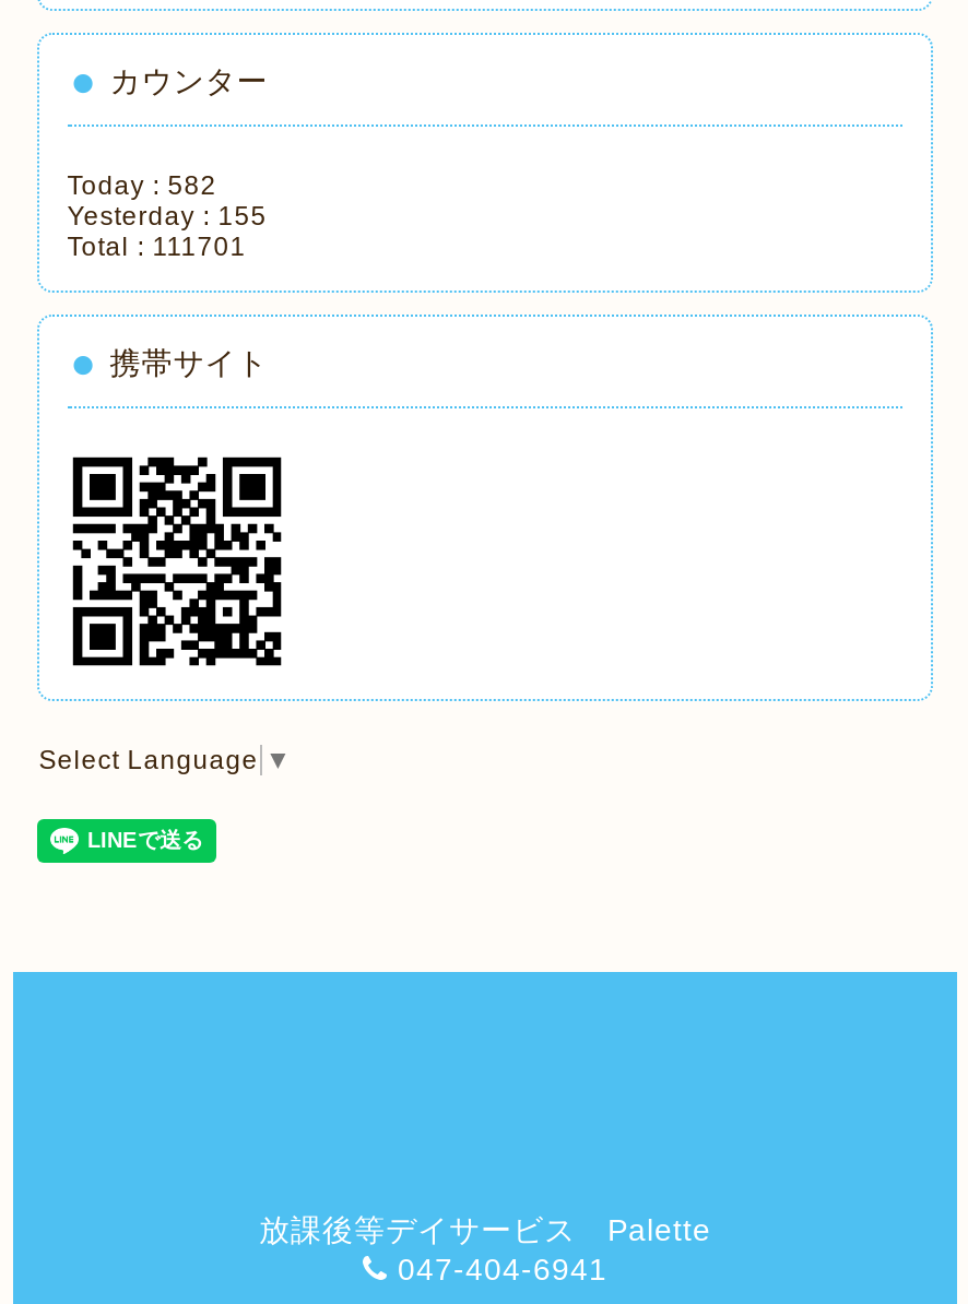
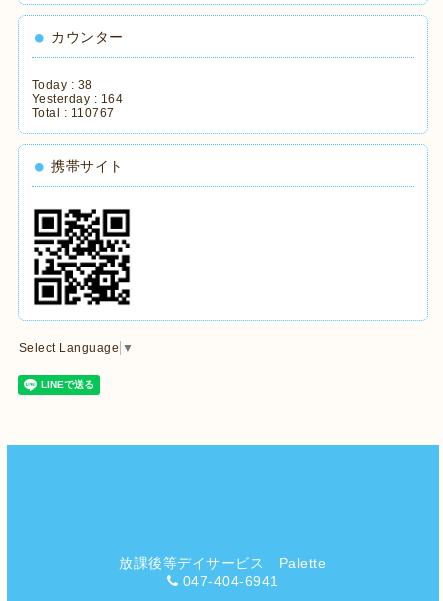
- Today : 582
+ Today : 38

- Yesterday : 155
+ Yesterday : 164

- Total : 111701
+ Total : 110767
